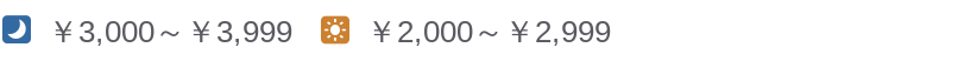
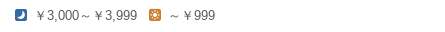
- ￥2,000～￥2,999
+ ～￥999
